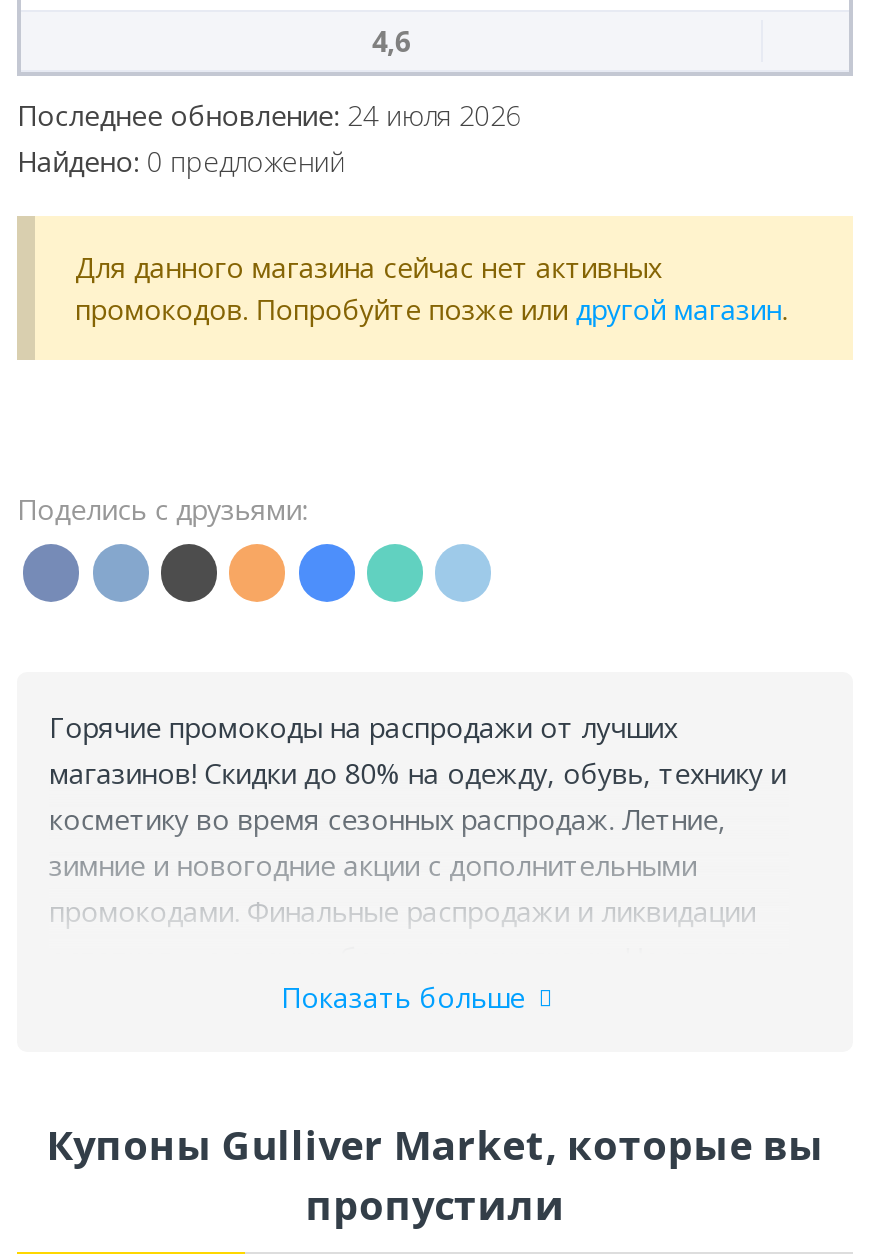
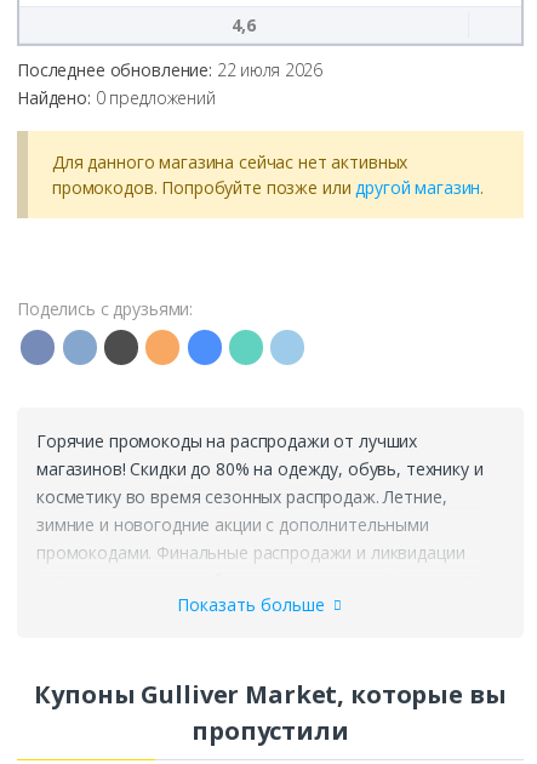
- Последнее обновление: 24 июля 2026
+ Последнее обновление: 22 июля 2026
